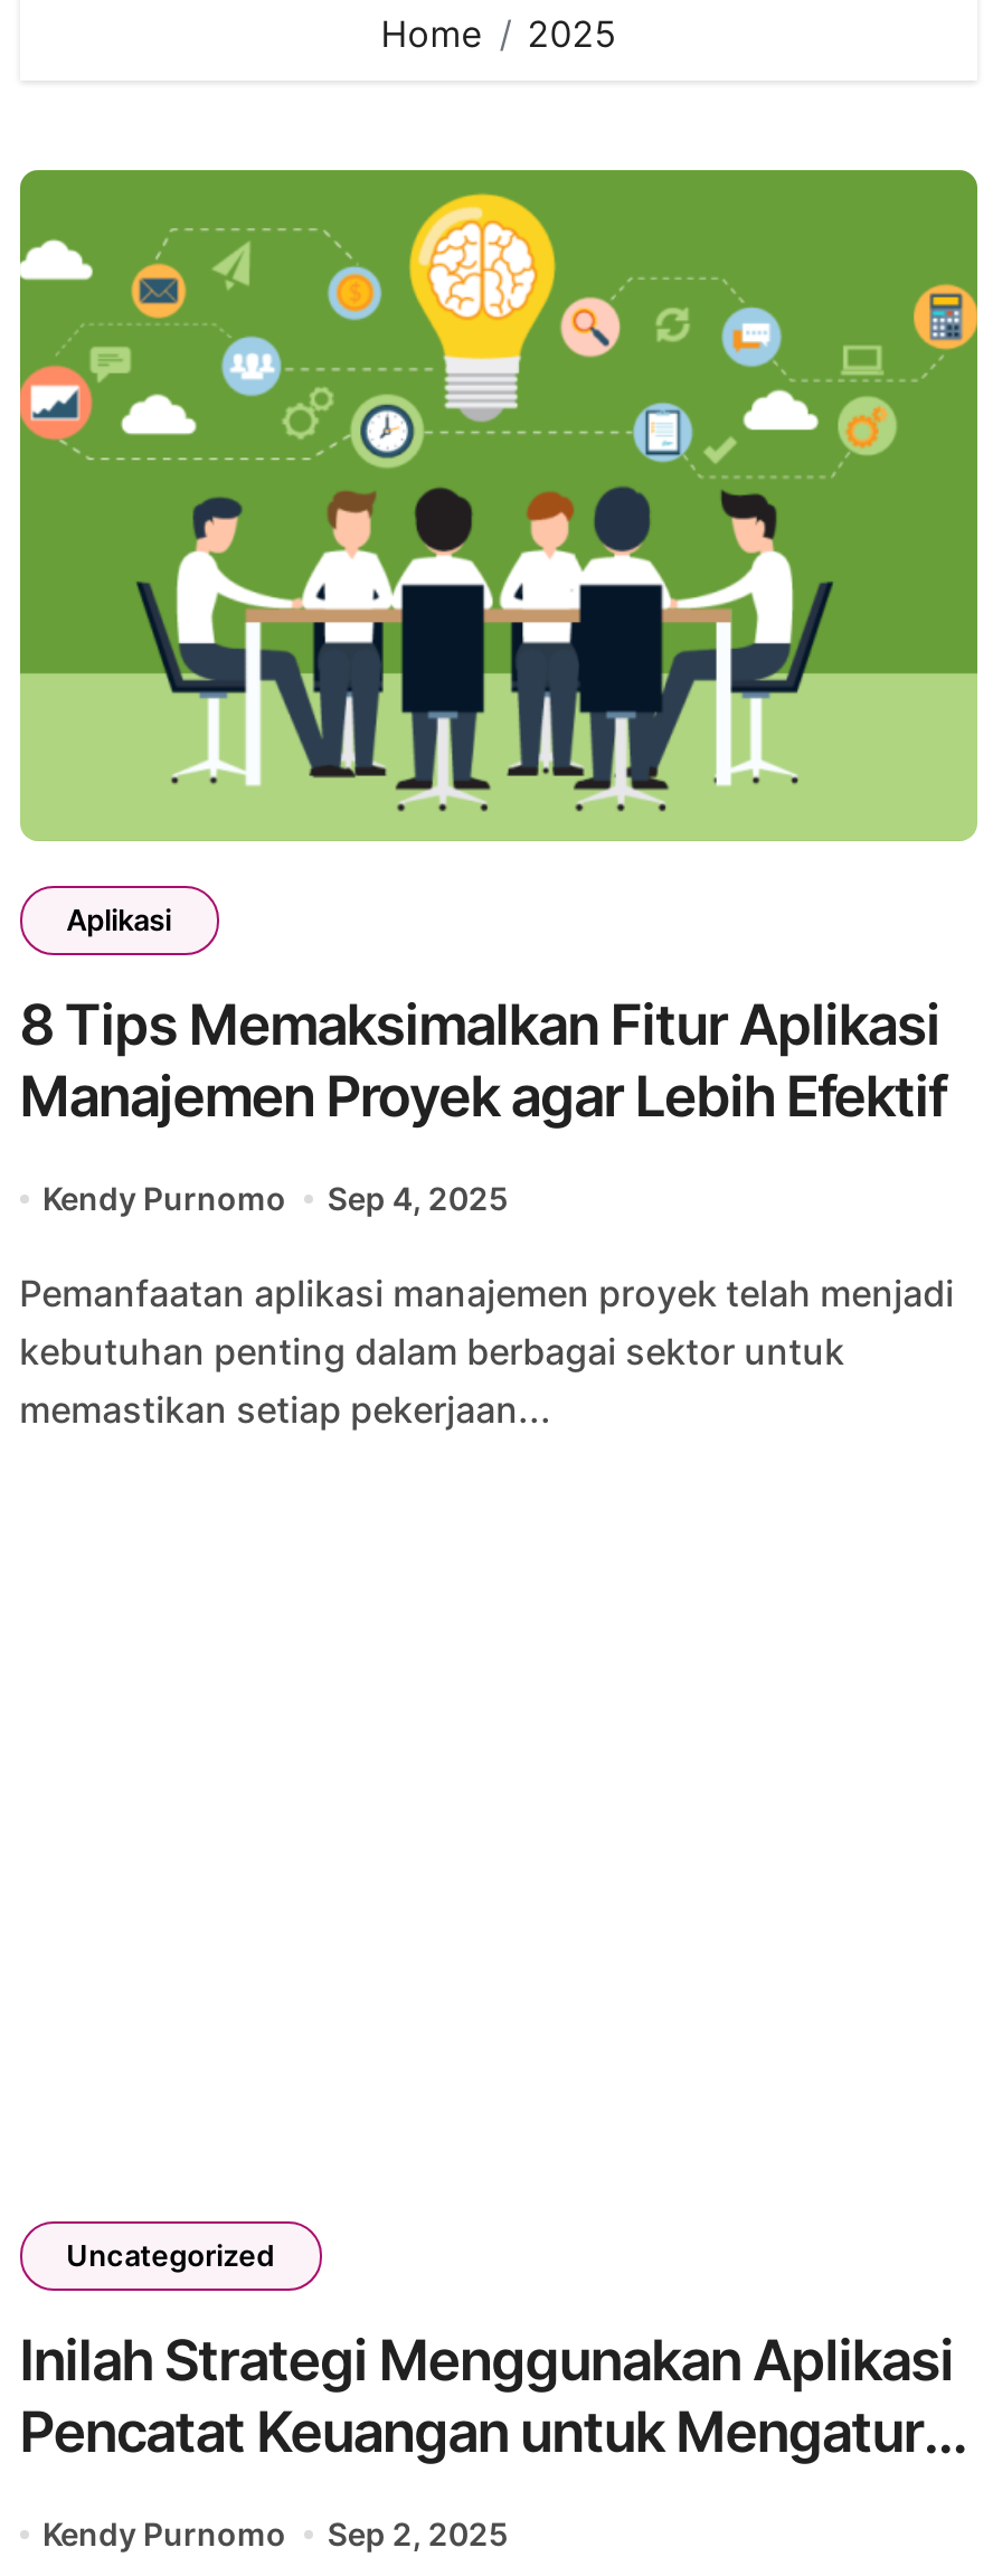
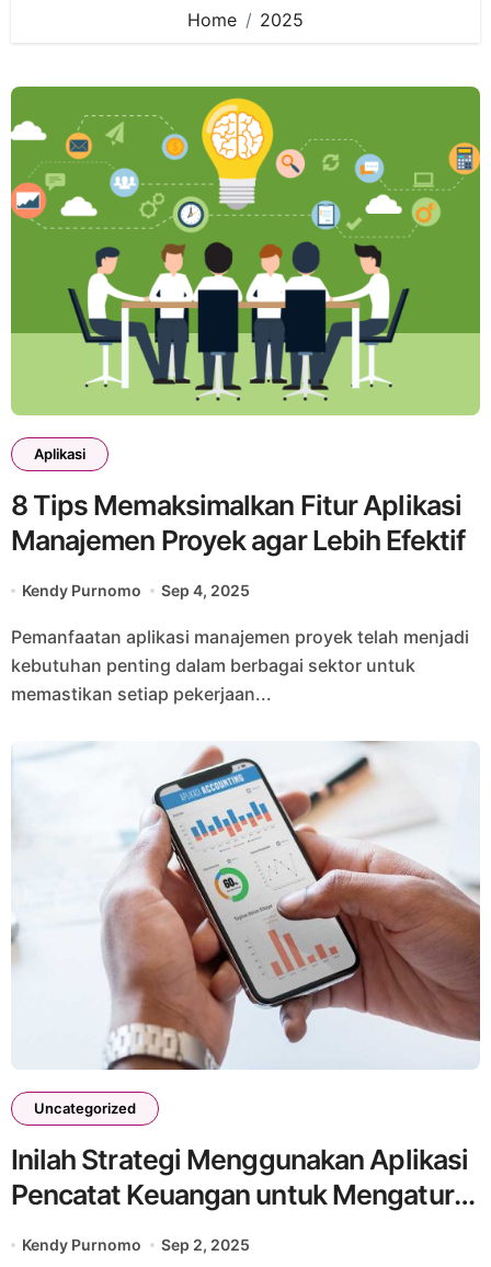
+ [image]
